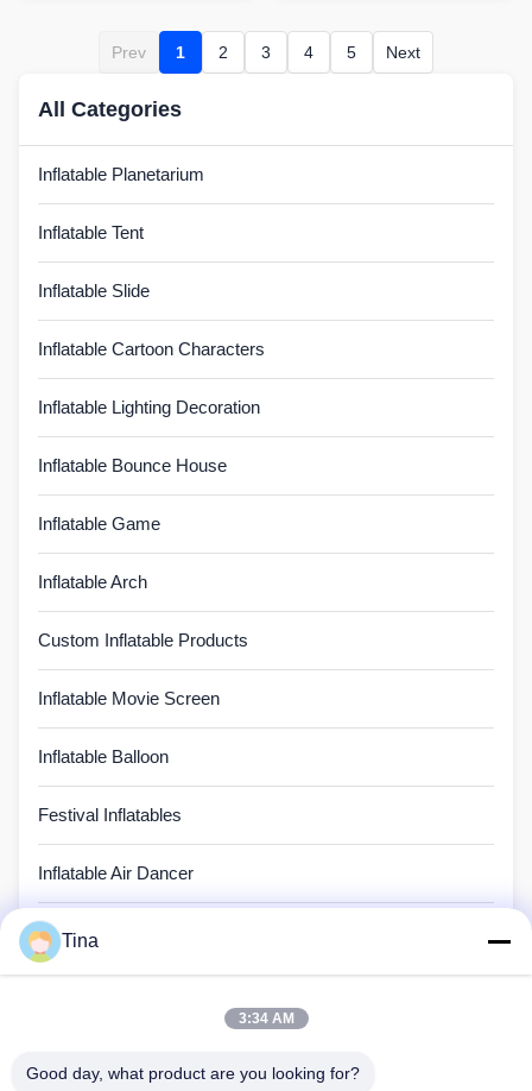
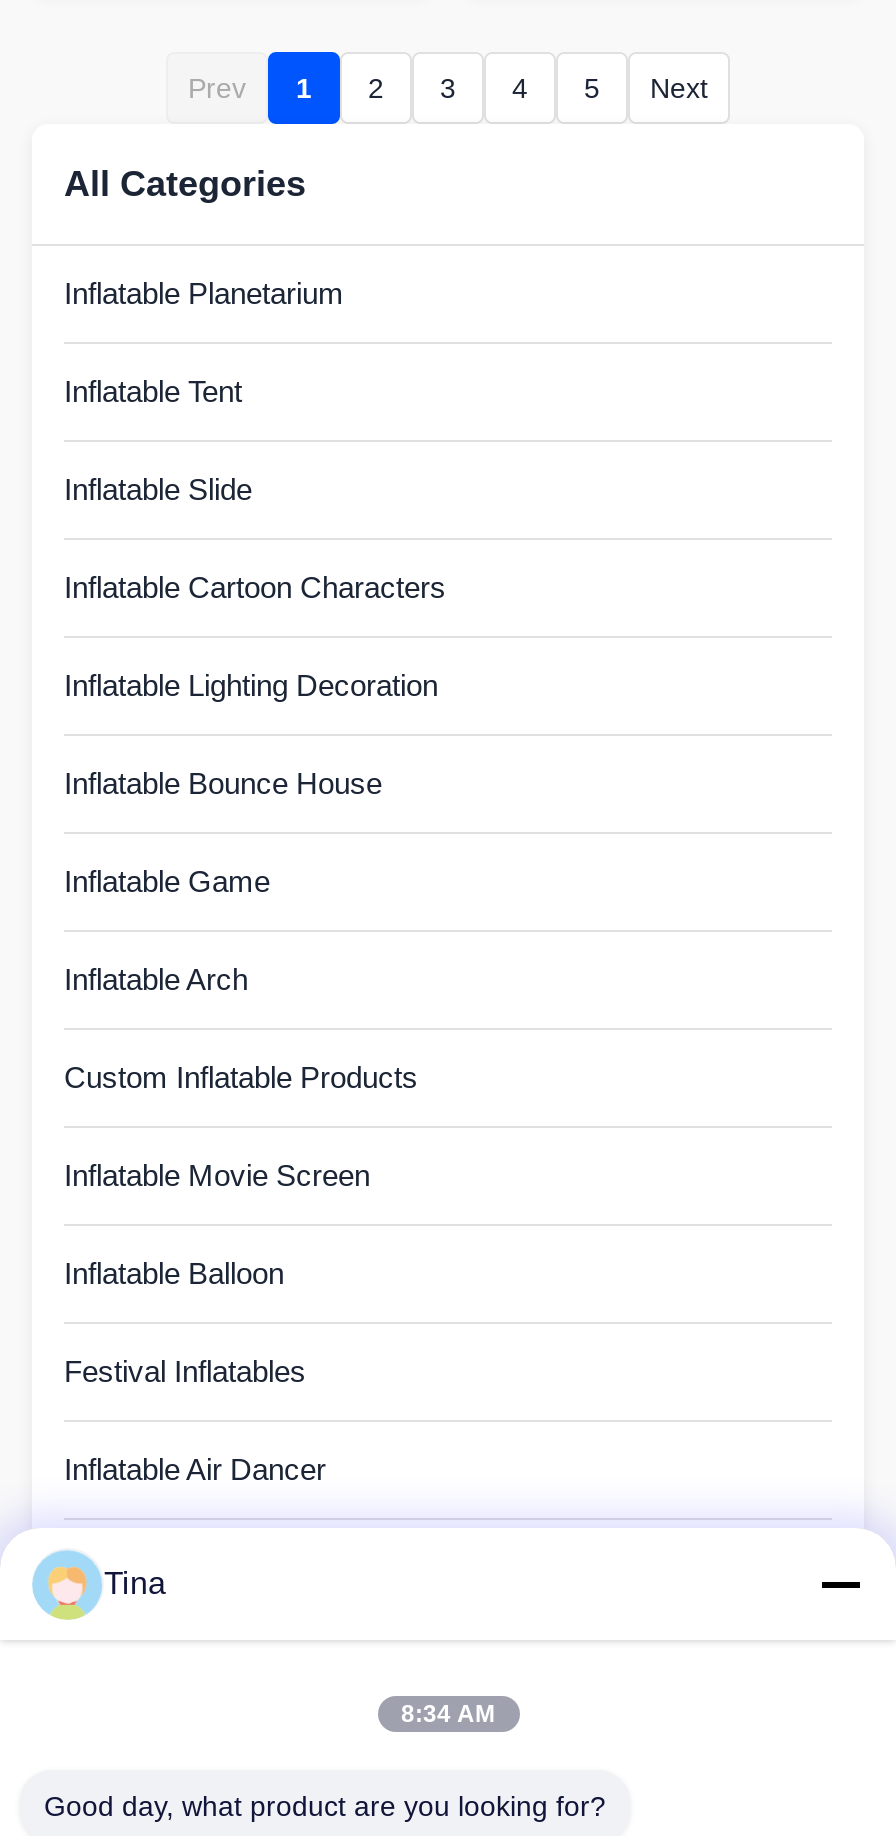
- 3:34 AM
+ 8:34 AM
